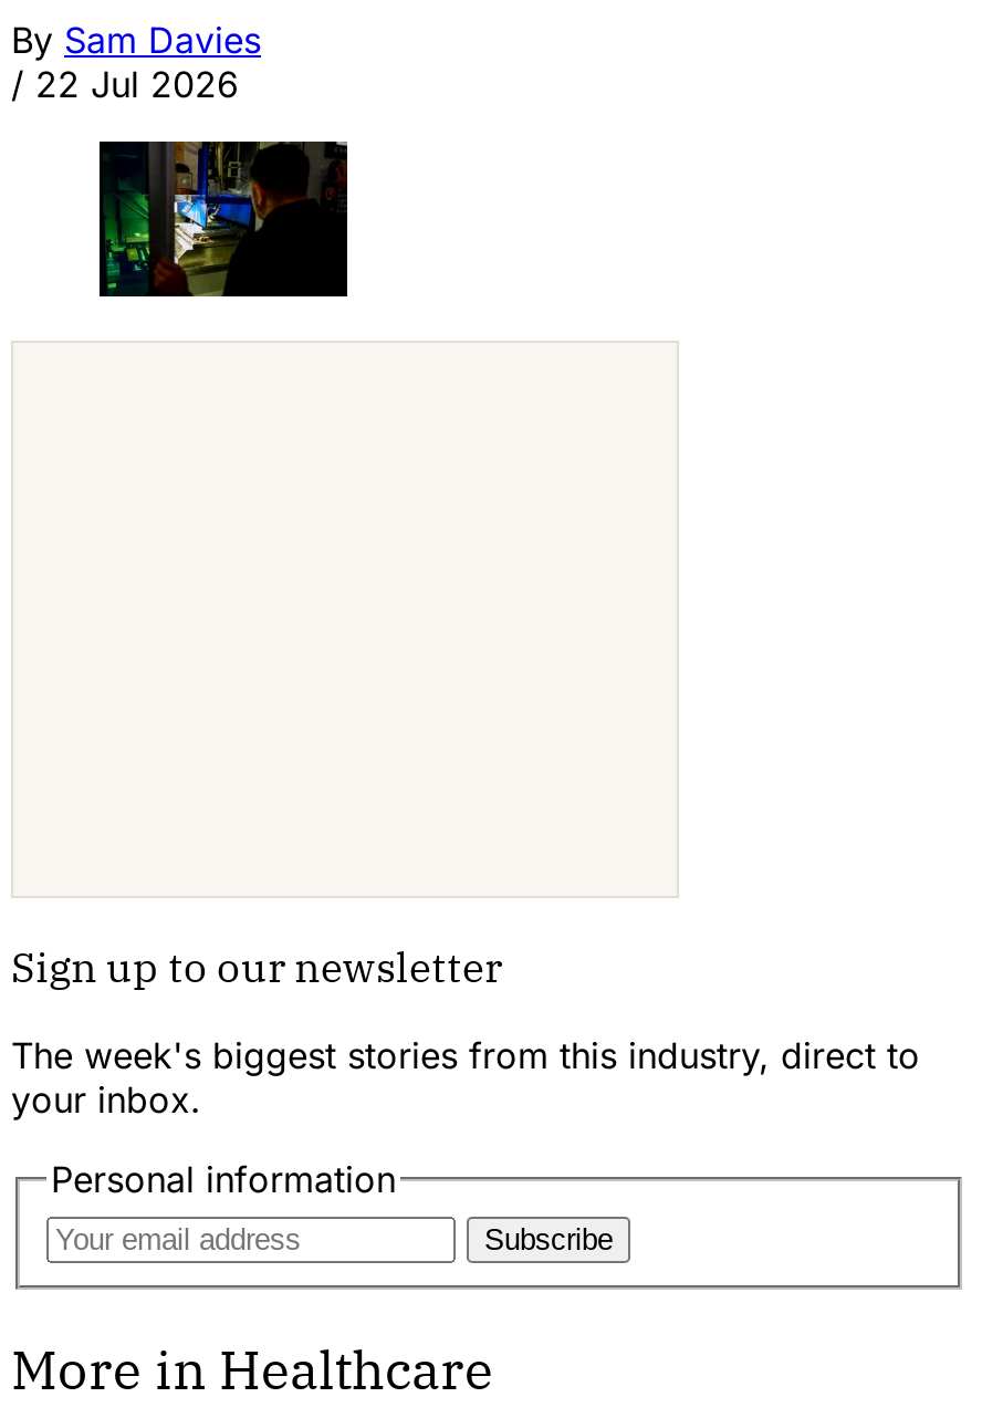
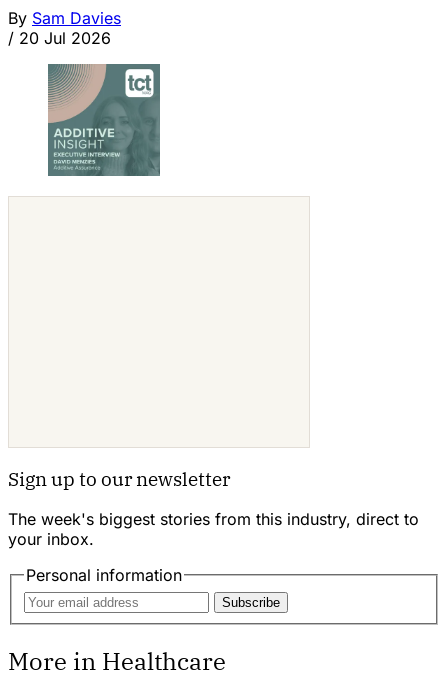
- / 22 Jul 2026
+ / 20 Jul 2026

- [image]
+ [image]
